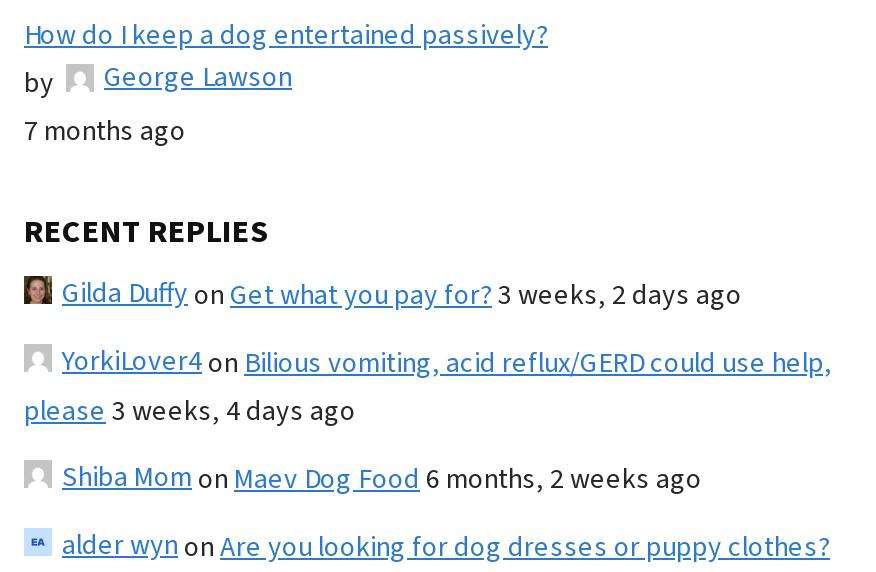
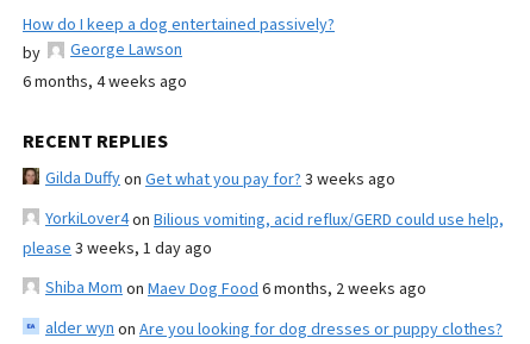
- 7 months ago
+ 6 months, 4 weeks ago

- Gilda Duffyon Get what you pay for? 3 weeks, 2 days ago
+ Gilda Duffyon Get what you pay for? 3 weeks ago

- please 3 weeks, 4 days ago
+ please 3 weeks, 1 day ago
